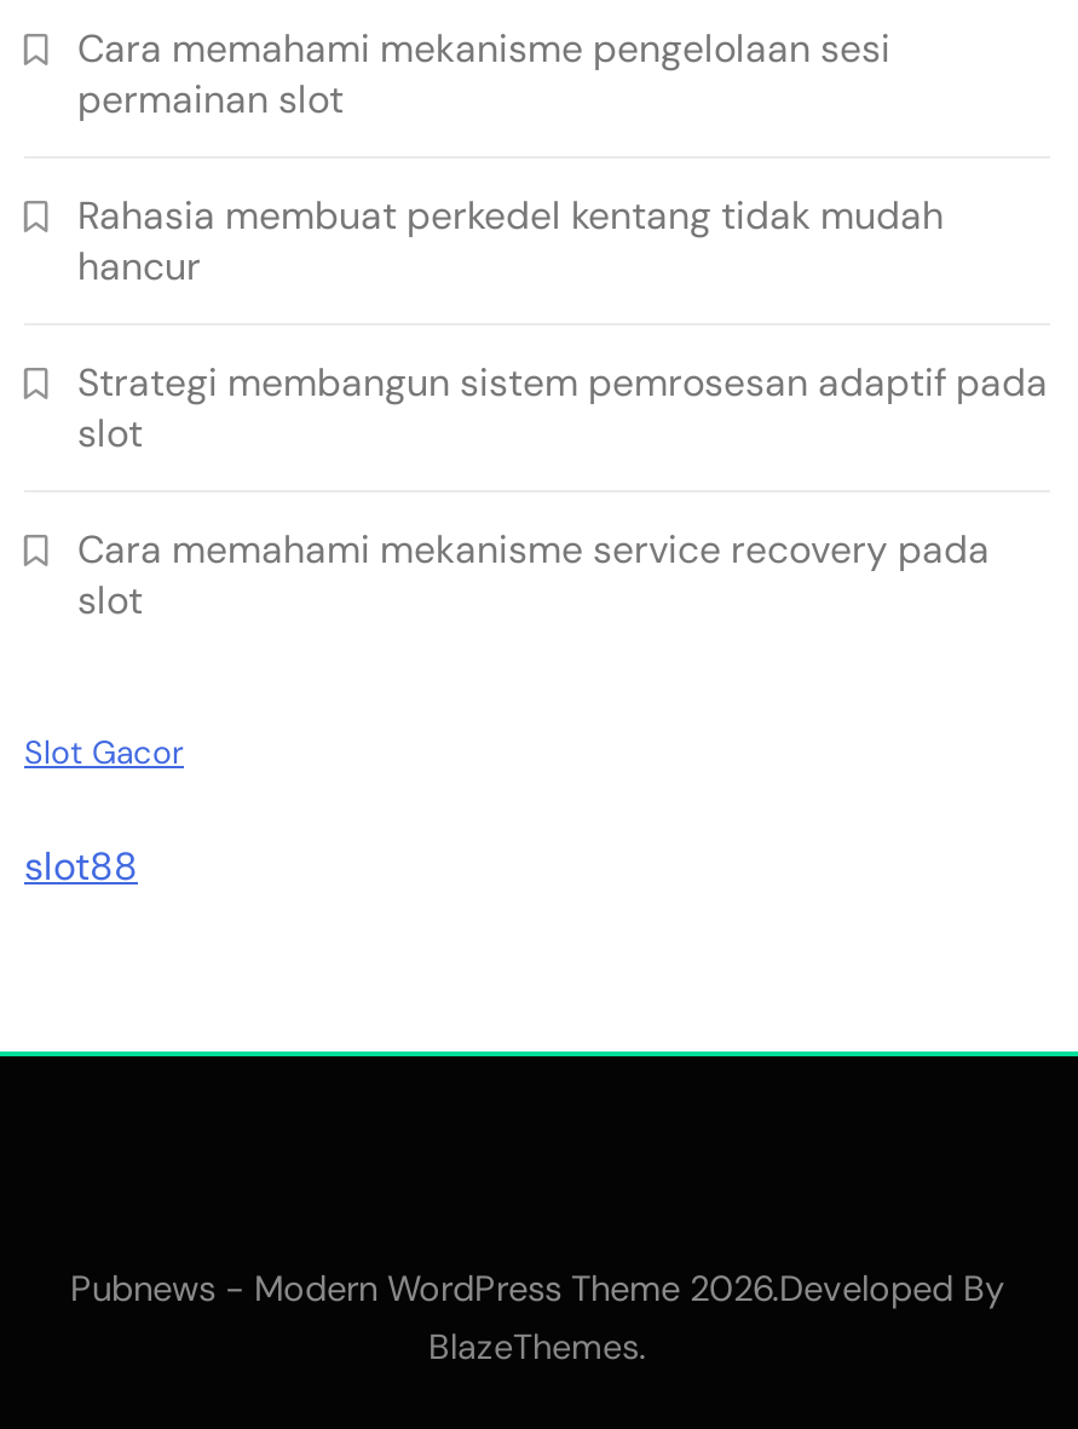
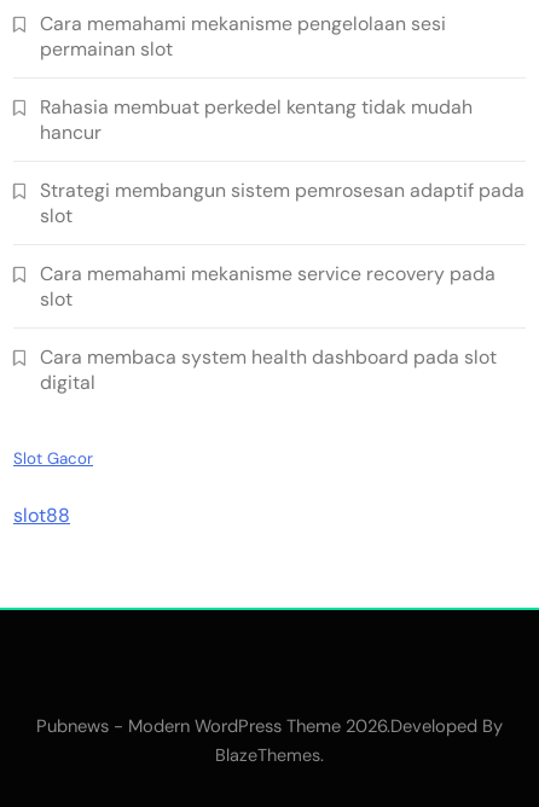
+ Cara membaca system health dashboard pada slot
+ digital
